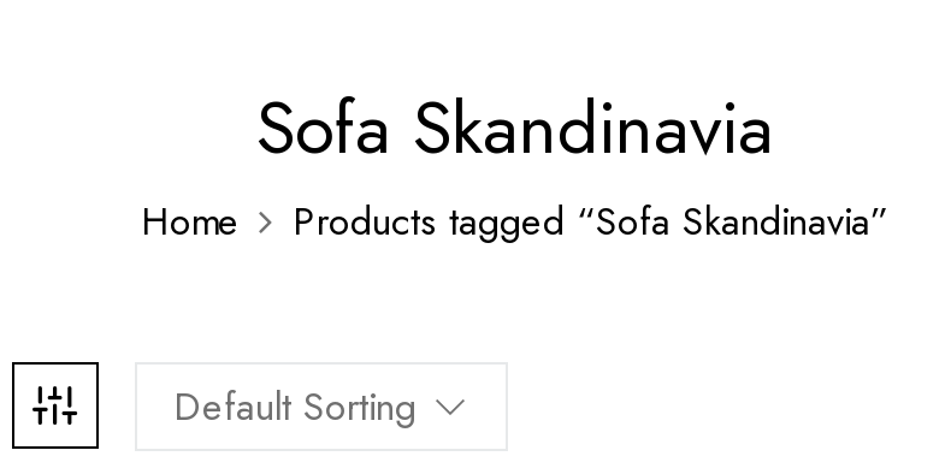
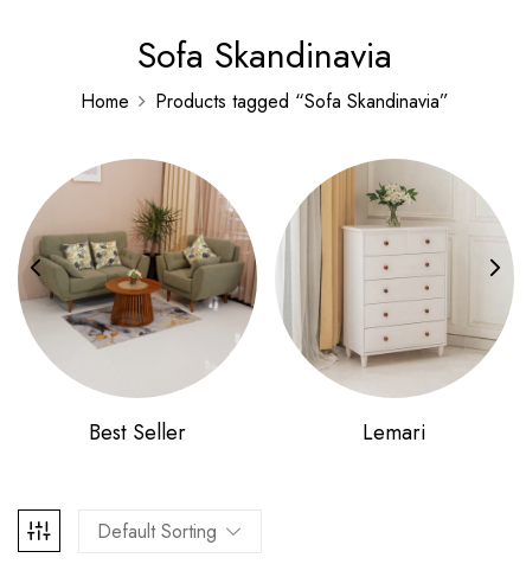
+ [image]
+ Best Seller
+ Lemari

+ [image]
